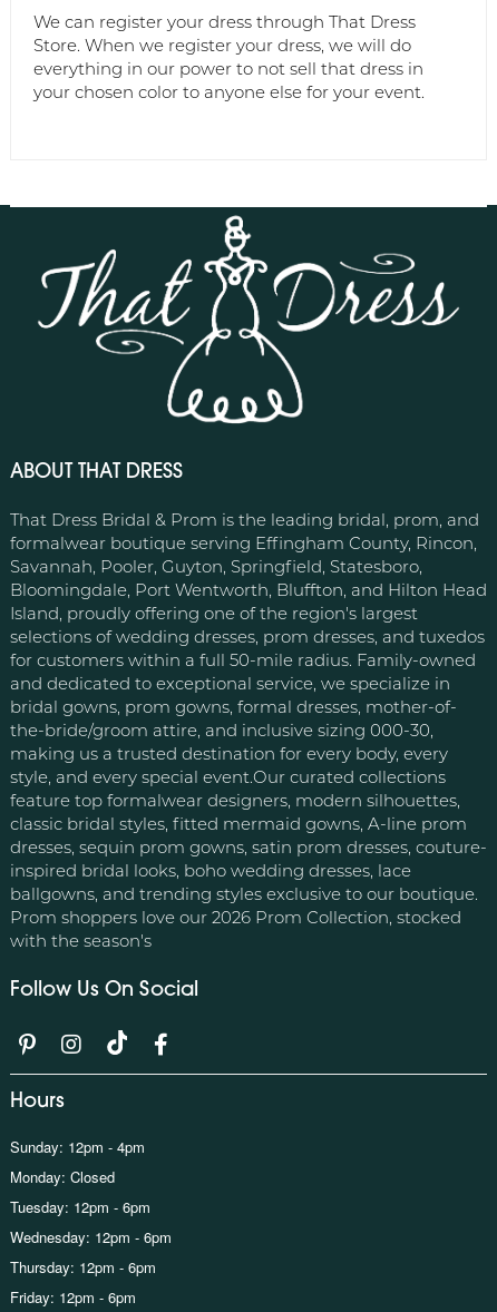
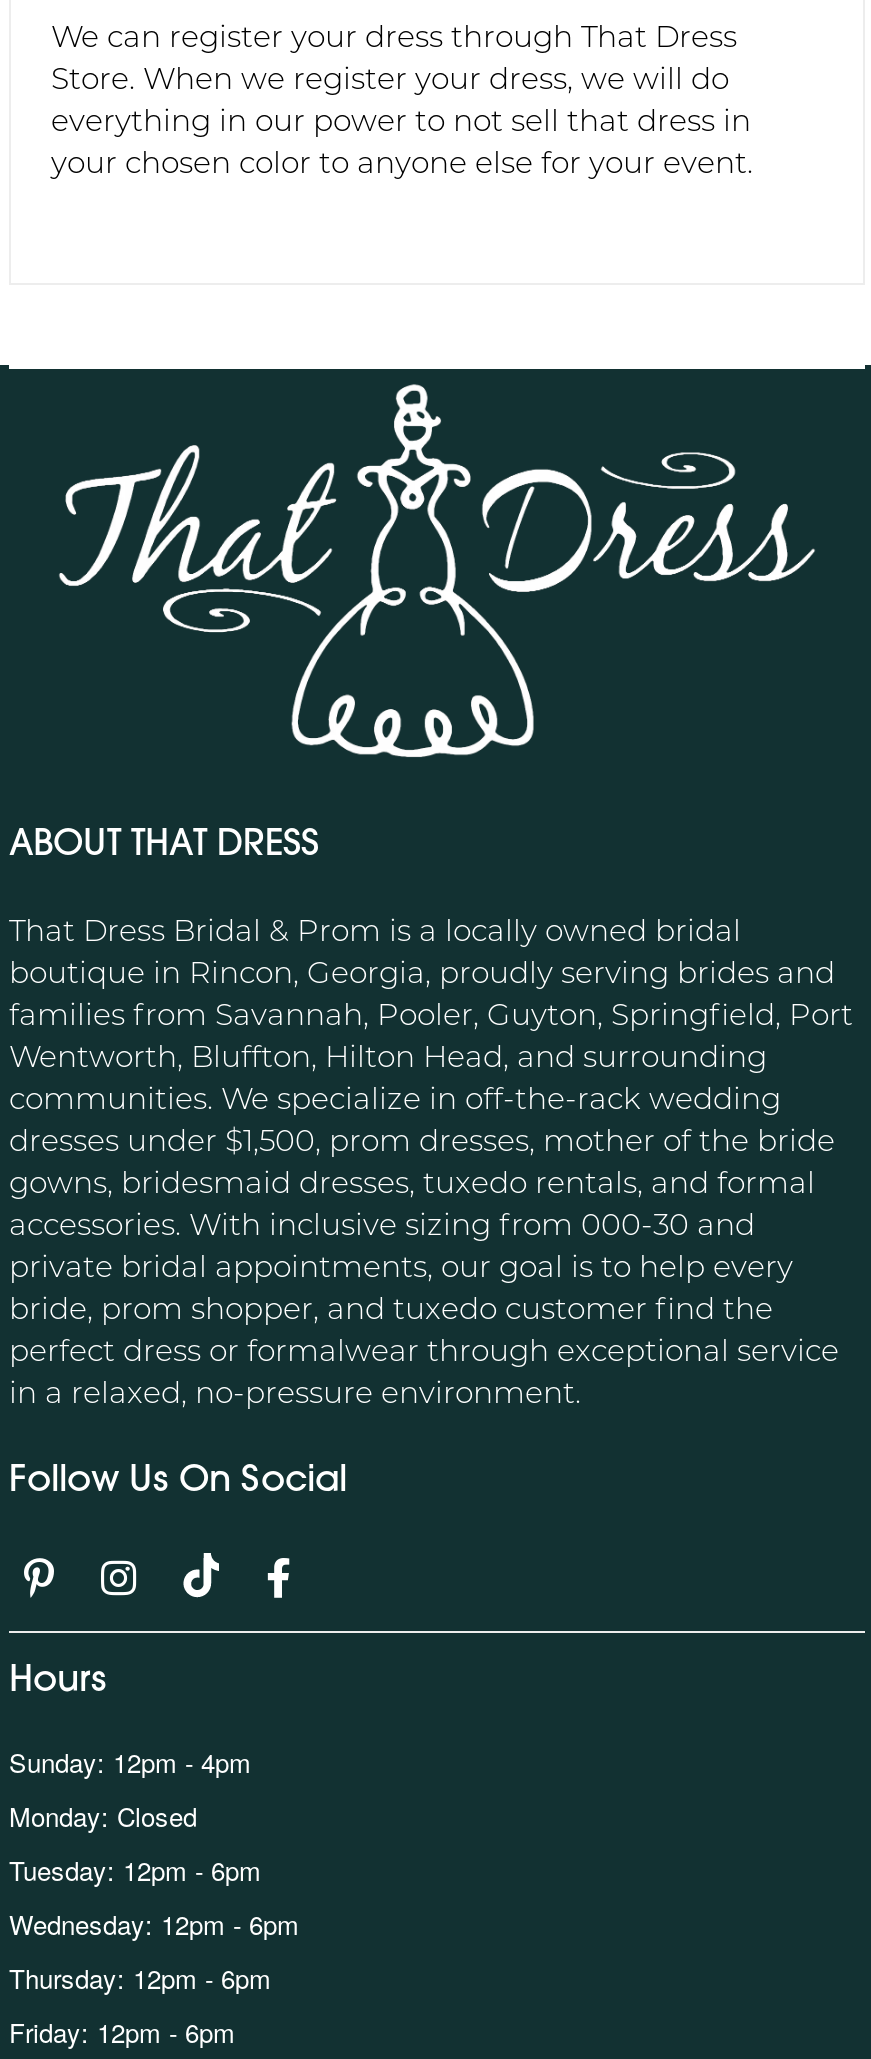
- That Dress Bridal & Prom is the leading bridal, prom, and
- formalwear boutique serving Effingham County, Rincon,
- Savannah, Pooler, Guyton, Springfield, Statesboro,
- Bloomingdale, Port Wentworth, Bluffton, and Hilton Head
- Island, proudly offering one of the region's largest
- selections of wedding dresses, prom dresses, and tuxedos
- for customers within a full 50-mile radius. Family-owned
- and dedicated to exceptional service, we specialize in
- bridal gowns, prom gowns, formal dresses, mother-of-
- the-bride/groom attire, and inclusive sizing 000-30,
- making us a trusted destination for every body, every
- style, and every special event.Our curated collections
- feature top formalwear designers, modern silhouettes,
- classic bridal styles, fitted mermaid gowns, A-line prom
- dresses, sequin prom gowns, satin prom dresses, couture-
- inspired bridal looks, boho wedding dresses, lace
- ballgowns, and trending styles exclusive to our boutique.
- Prom shoppers love our 2026 Prom Collection, stocked
- with the season's
+ That Dress Bridal & Prom is a locally owned bridal
+ boutique in Rincon, Georgia, proudly serving brides and
+ families from Savannah, Pooler, Guyton, Springfield, Port
+ Wentworth, Bluffton, Hilton Head, and surrounding
+ communities. We specialize in off-the-rack wedding
+ dresses under $1,500, prom dresses, mother of the bride
+ gowns, bridesmaid dresses, tuxedo rentals, and formal
+ accessories. With inclusive sizing from 000-30 and
+ private bridal appointments, our goal is to help every
+ bride, prom shopper, and tuxedo customer find the
+ perfect dress or formalwear through exceptional service
+ in a relaxed, no-pressure environment.
